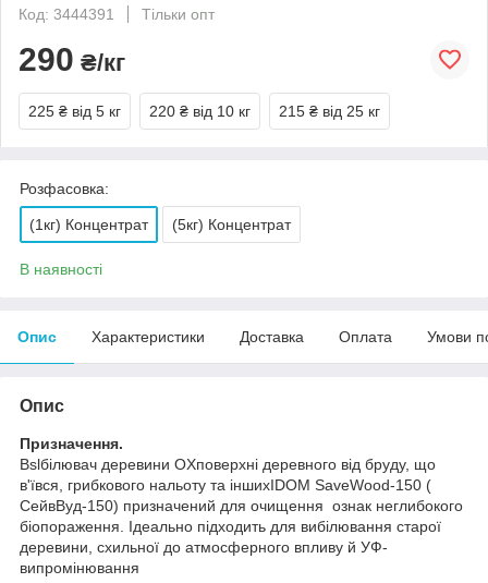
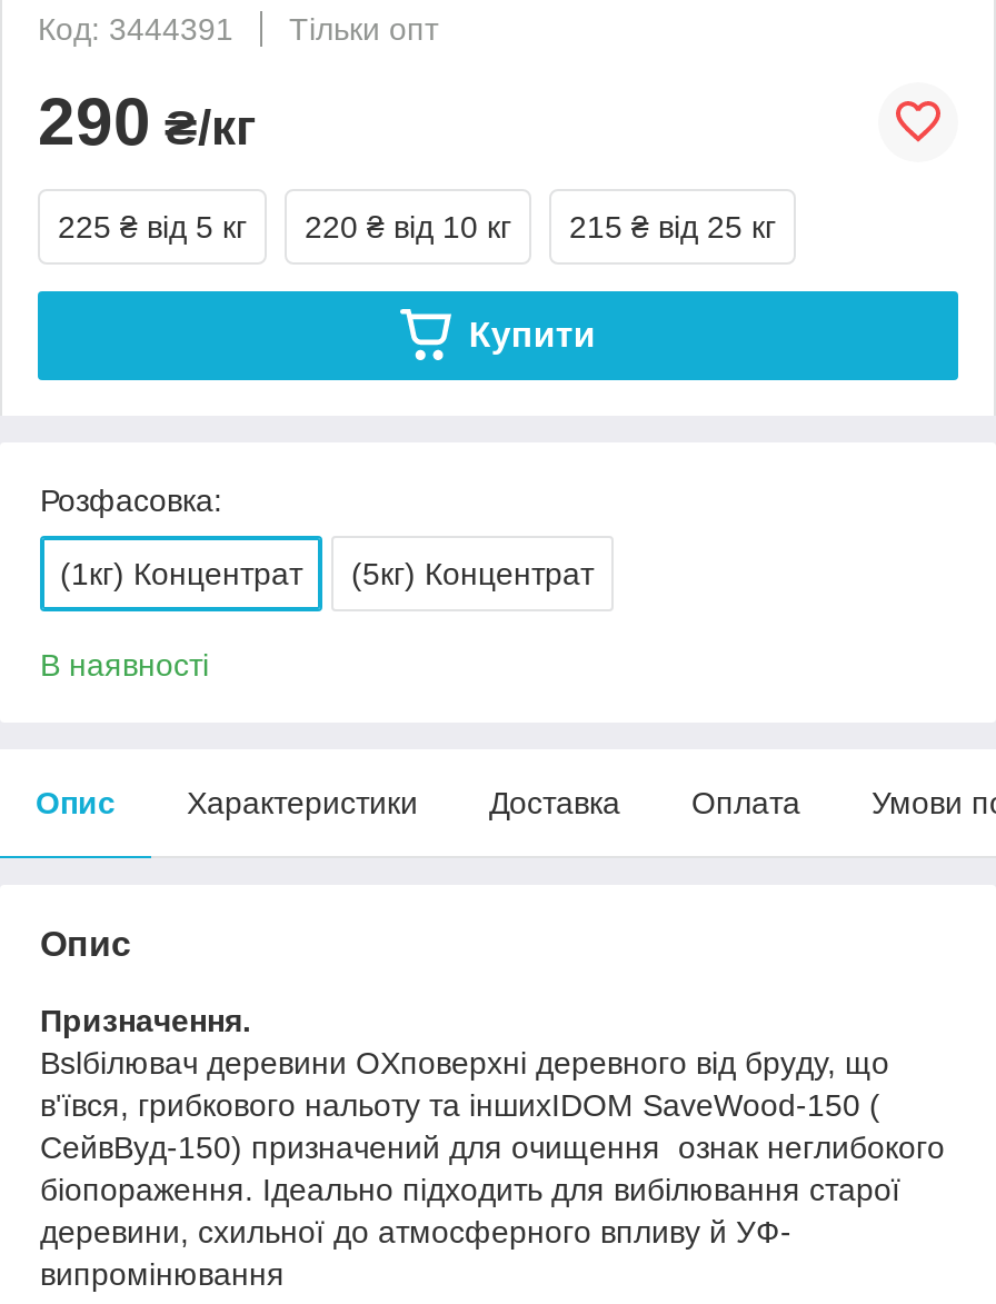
+ Купити
